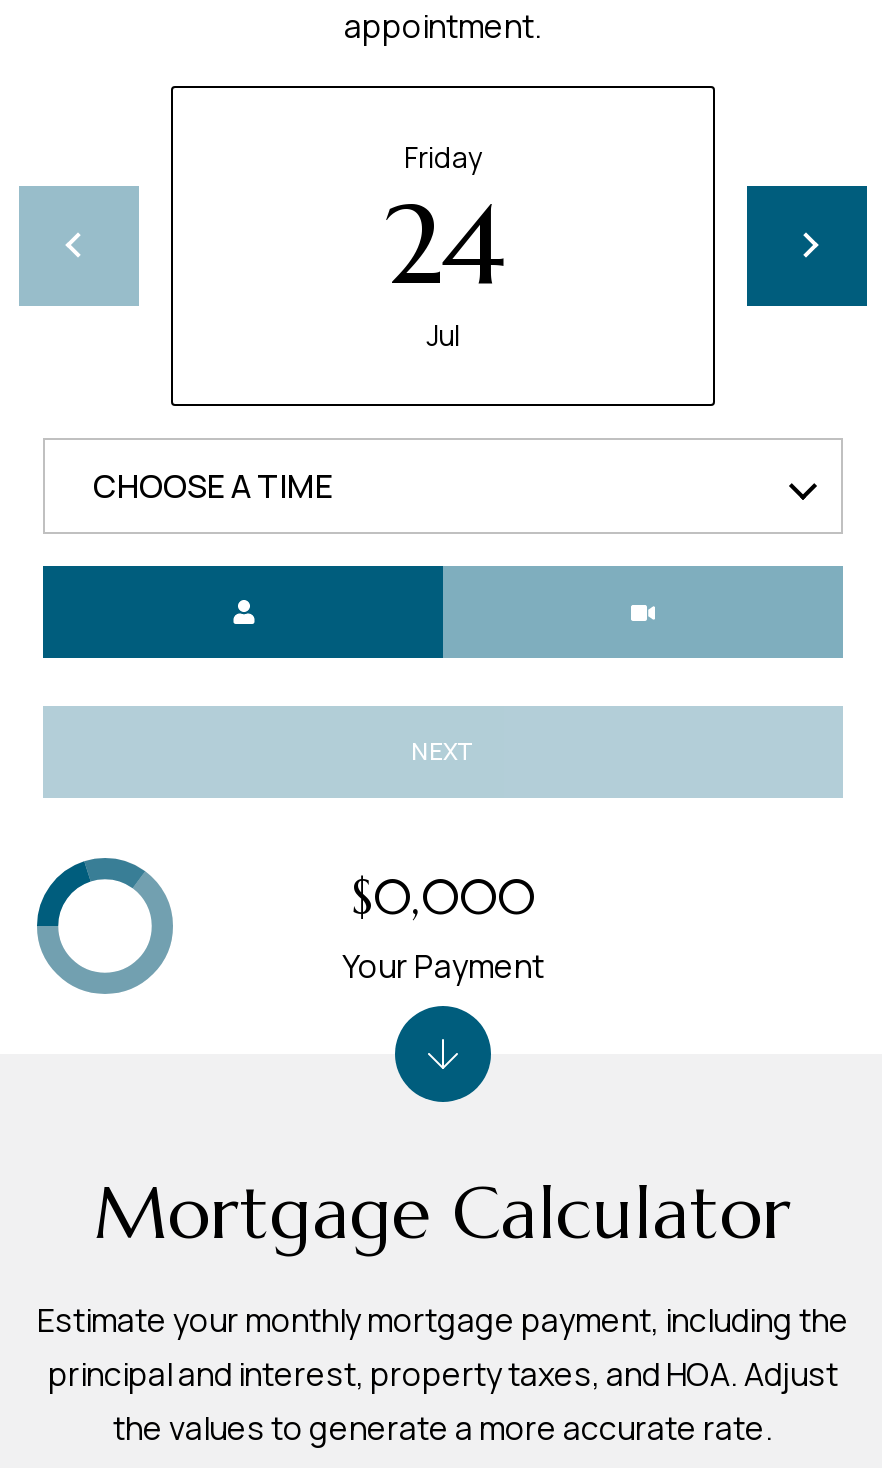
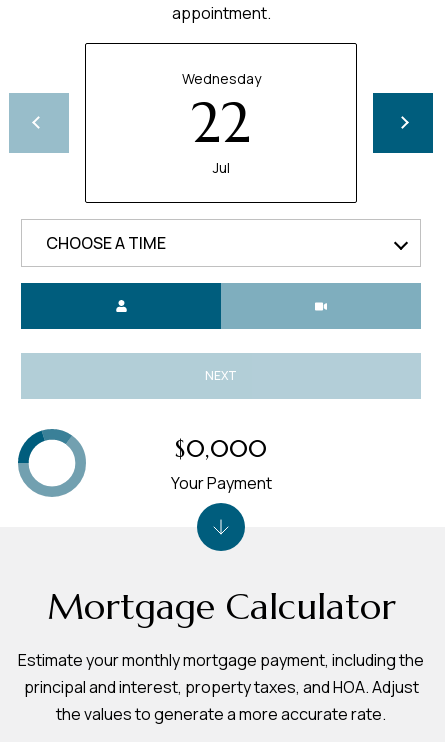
- Friday
- 24
+ Wednesday
+ 22
